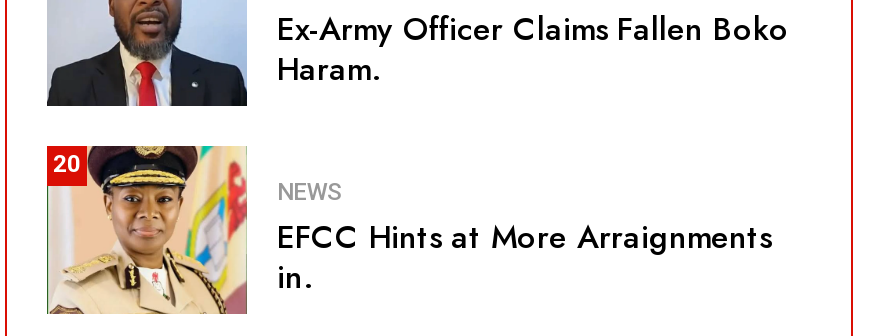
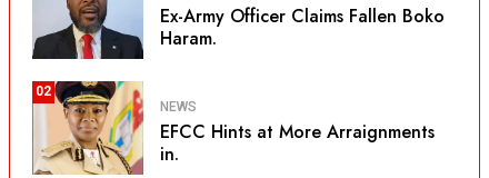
- 20
+ 02
